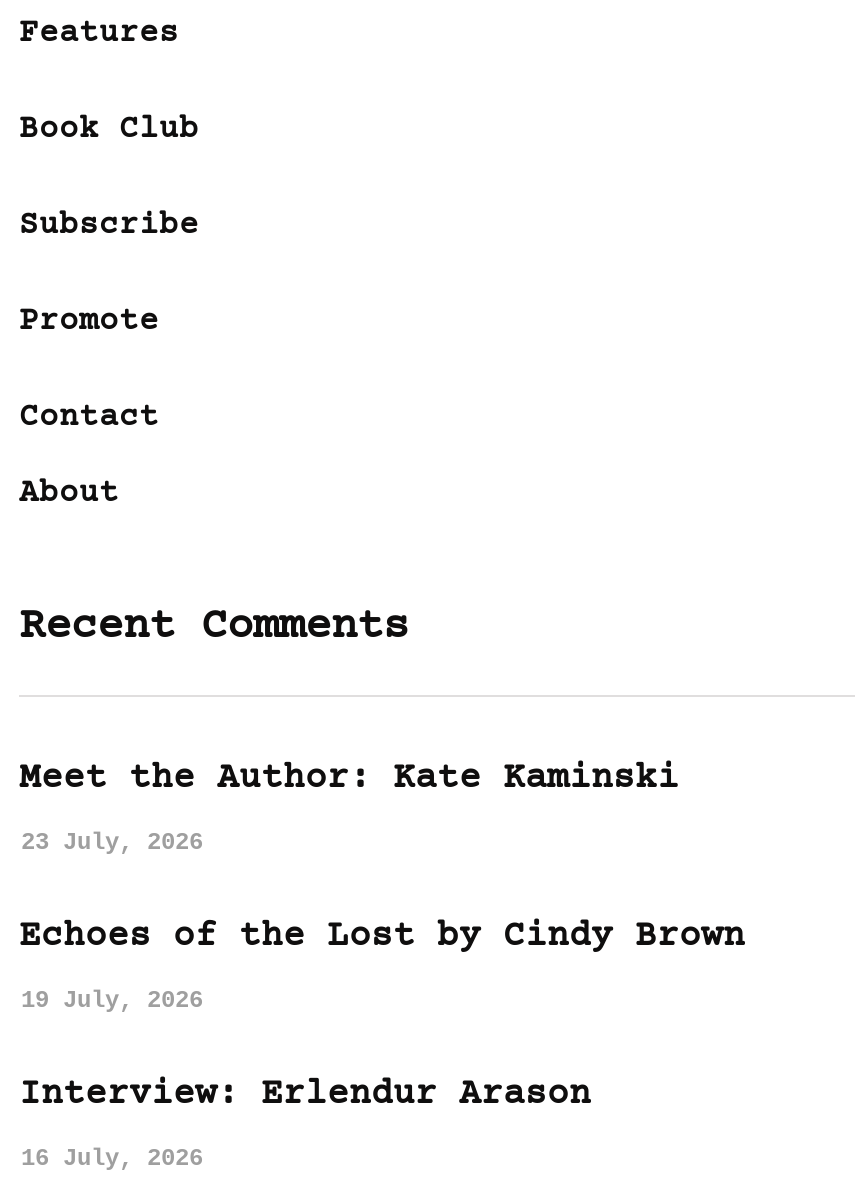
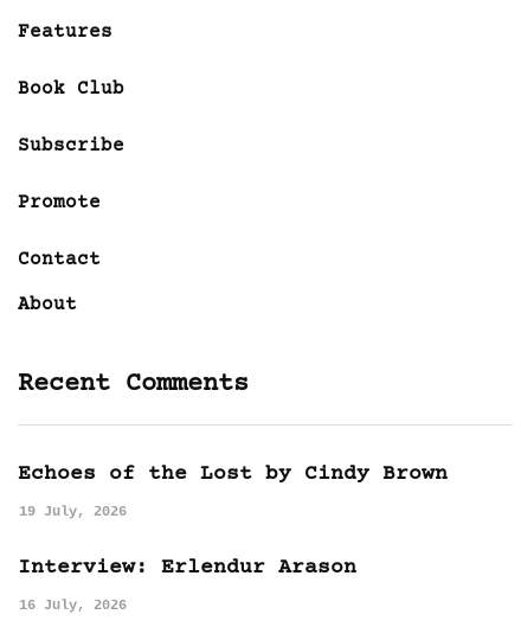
- Meet the Author: Kate Kaminski
- 23 July, 2026
